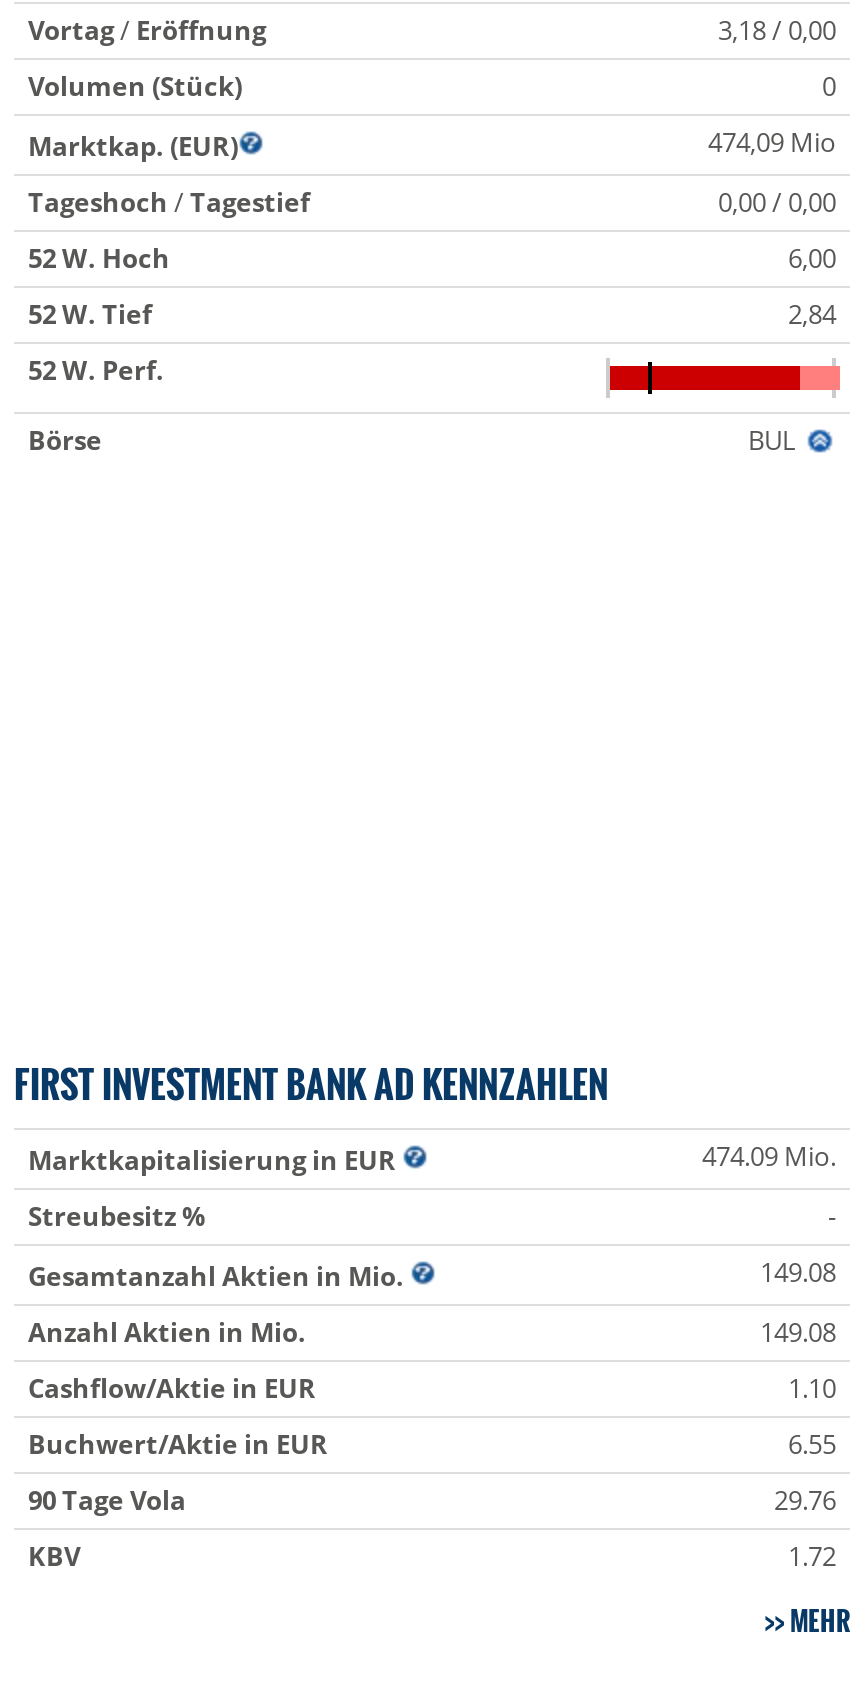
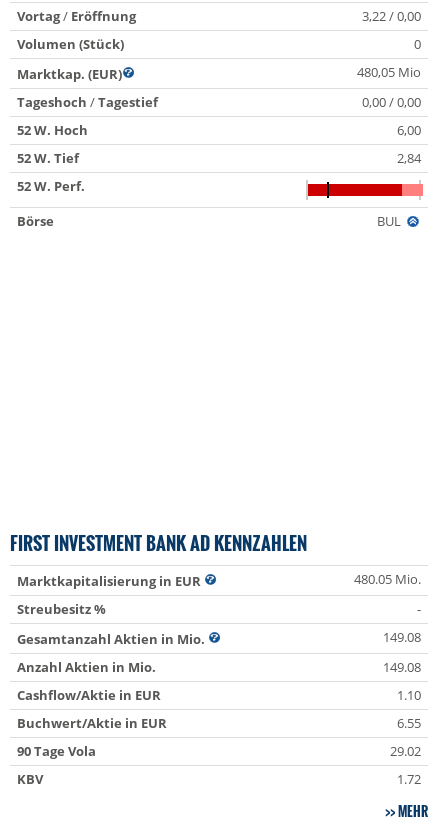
- 3,18 / 0,00
+ 3,22 / 0,00

- 474,09 Mio
+ 480,05 Mio

- 474.09 Mio.
+ 480.05 Mio.

- 29.76
+ 29.02
